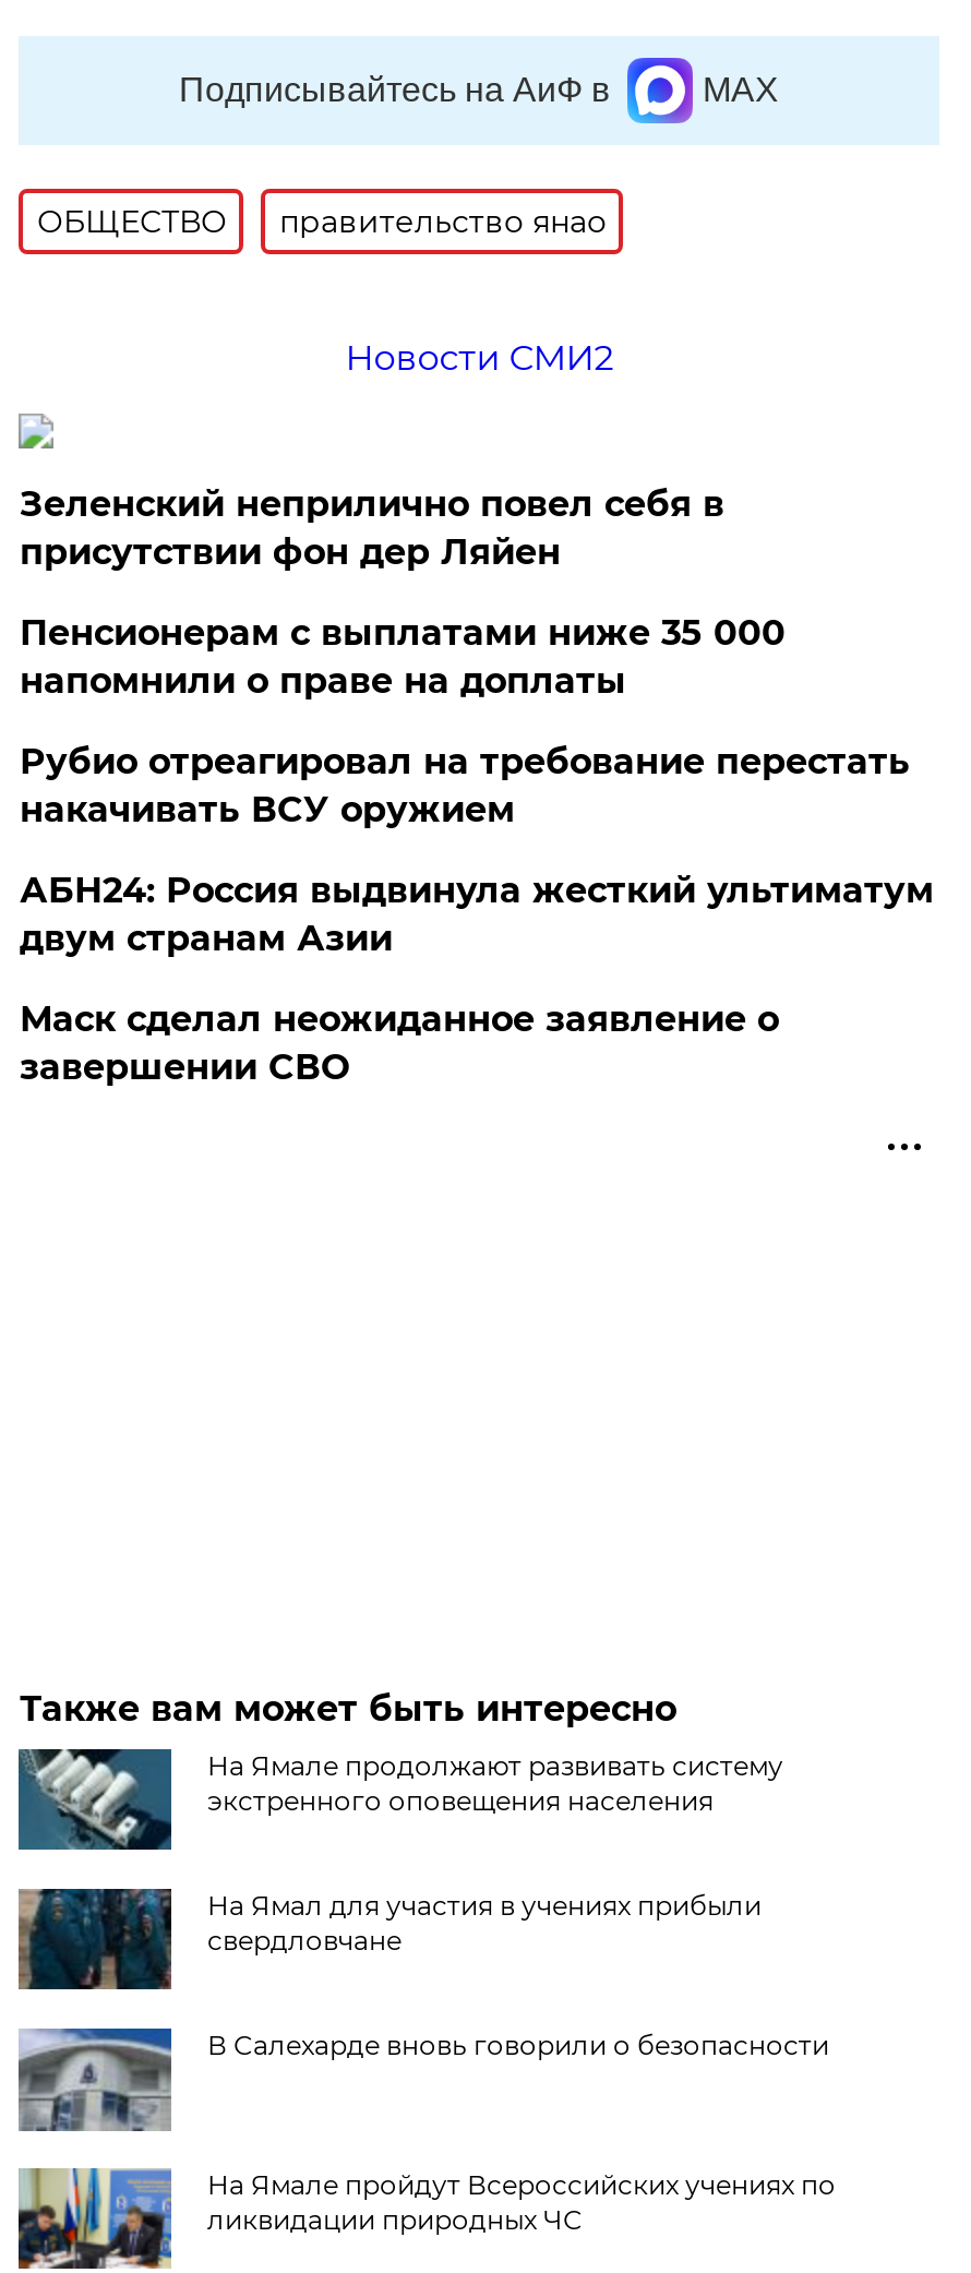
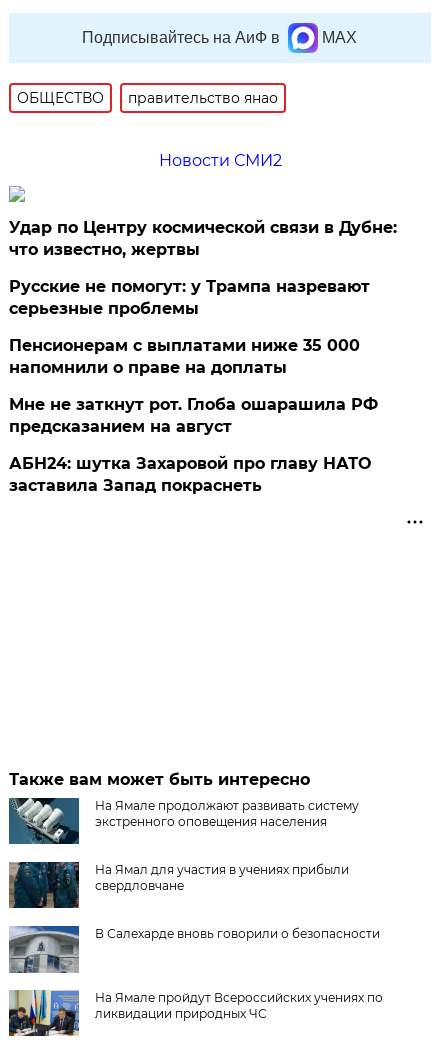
- Зеленский неприлично повел cебя в
- присутствии фон дер Ляйен
+ Удар по Центру космической связи в Дубне:
+ что известно, жертвы
+ Русские не помогут: у Трампа назревают
+ серьезные проблемы

moved down: Пенсионерам с выплатами ниже 35 000 | напомнили о праве на доплаты

- Рубио отреагировал на требование перестать
- накачивать ВСУ оружием
- АБН24: Россия выдвинула жесткий ультиматум
- двум странам Азии
- Маск сделал неожиданное заявление о
- завершении СВО
+ Мне не заткнут рот. Глоба ошарашила РФ
+ предсказанием на август
+ АБН24: шутка Захаровой про главу НАТО
+ заставила Запад покраснеть
